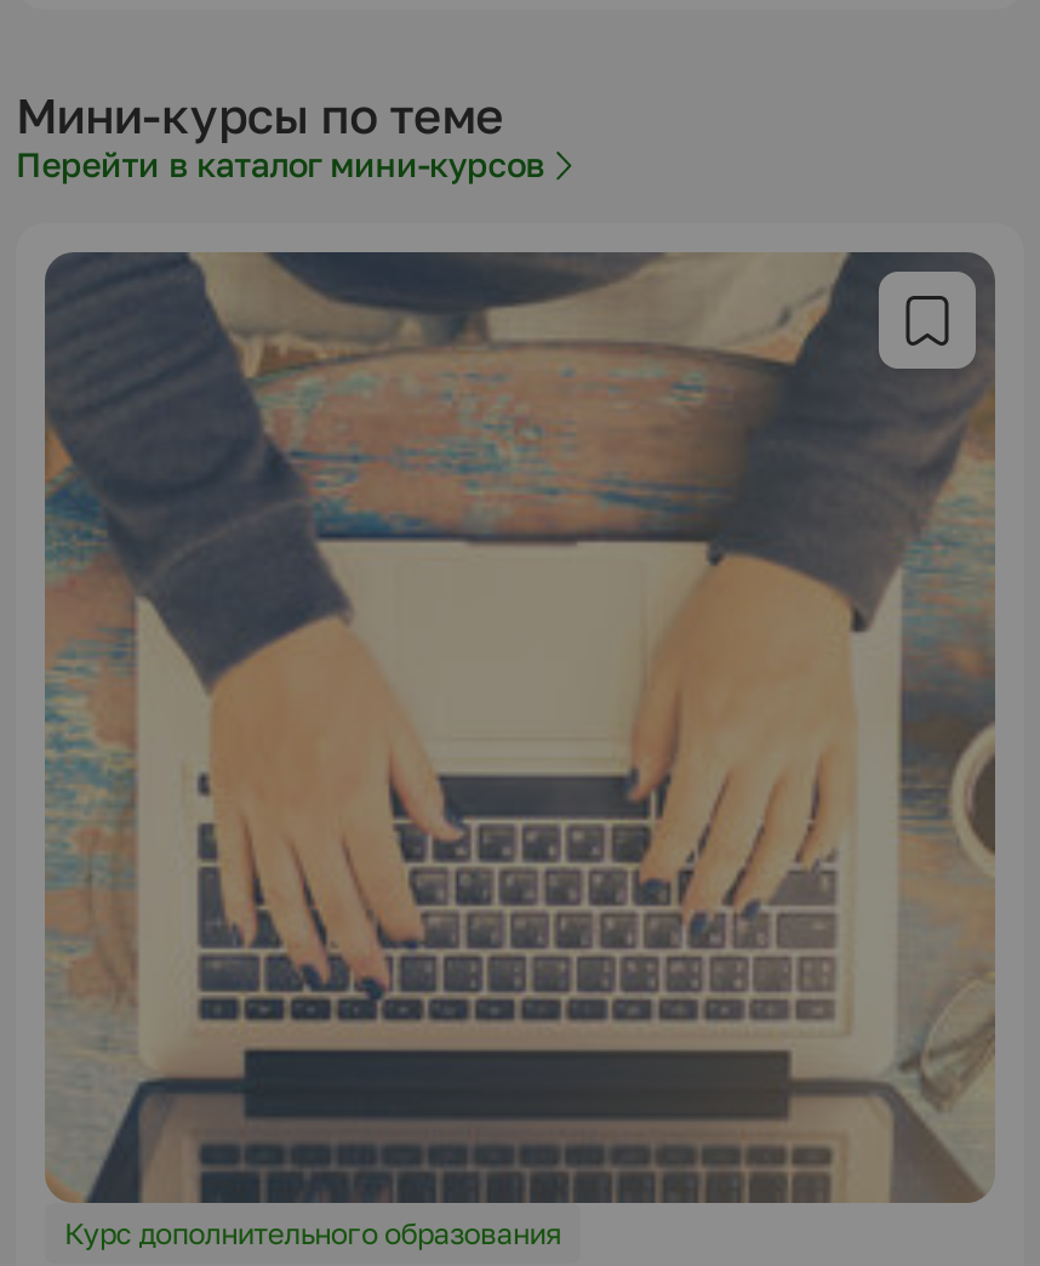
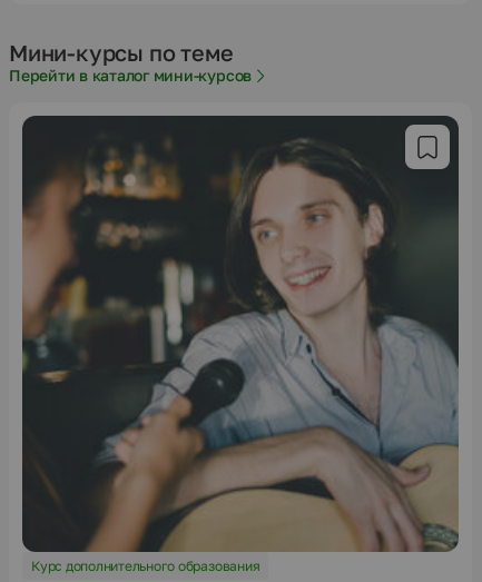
- [image]
+ [image]
